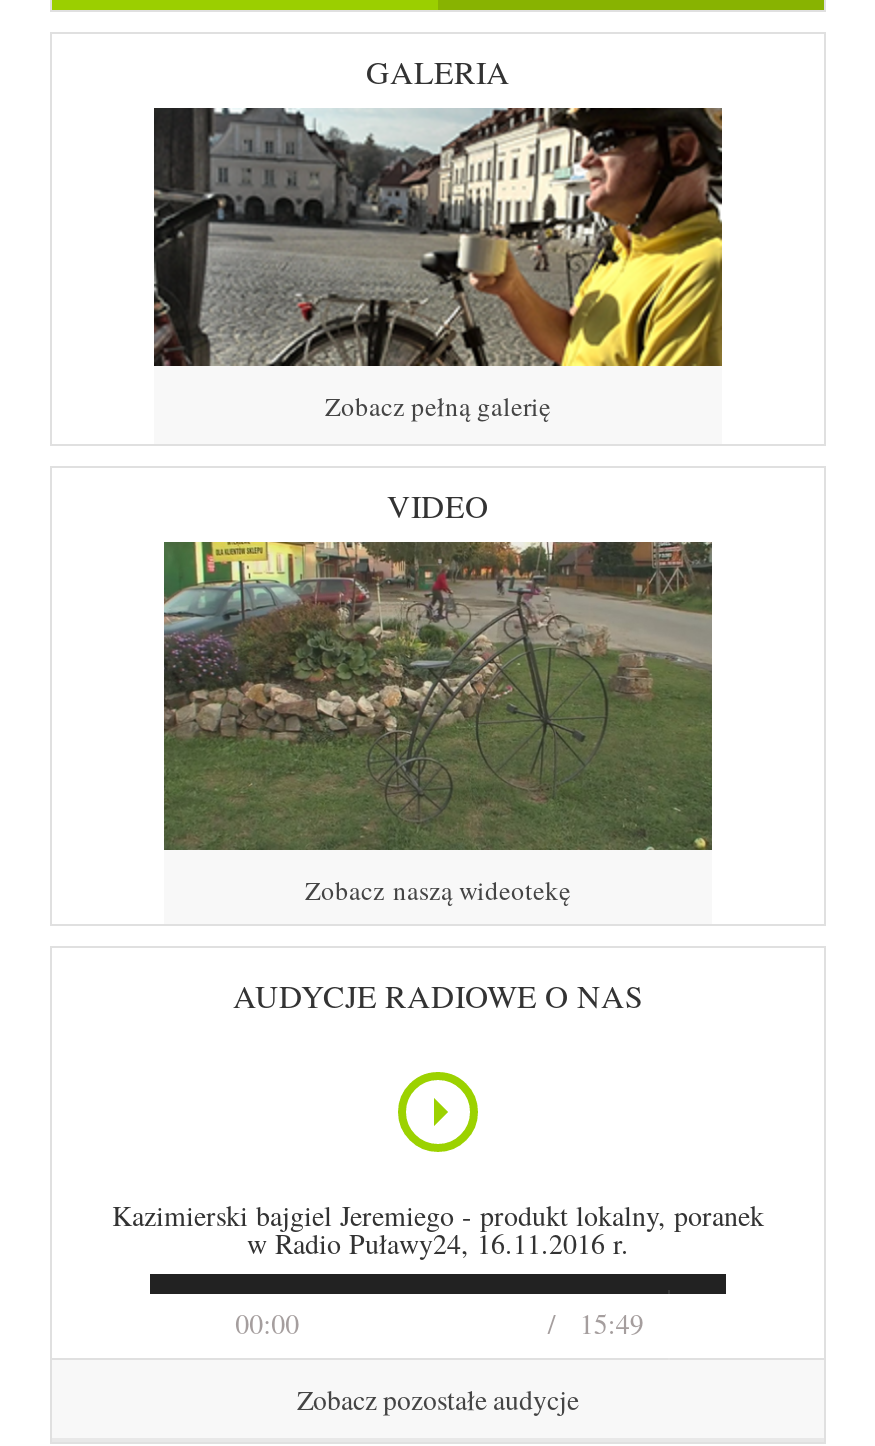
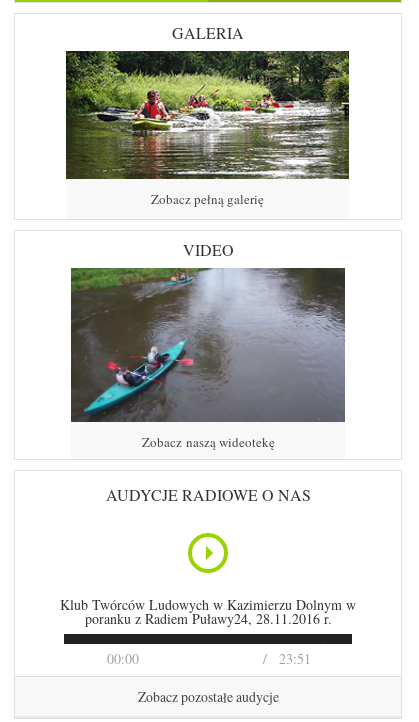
- [image]
+ [image]

- [image]
+ [image]

- Kazimierski bajgiel Jeremiego - produkt lokalny, poranek
- w Radio Puławy24, 16.11.2016 r.
+ Klub Twórców Ludowych w Kazimierzu Dolnym w
+ poranku z Radiem Puławy24, 28.11.2016 r.

- 15:49
+ 23:51
